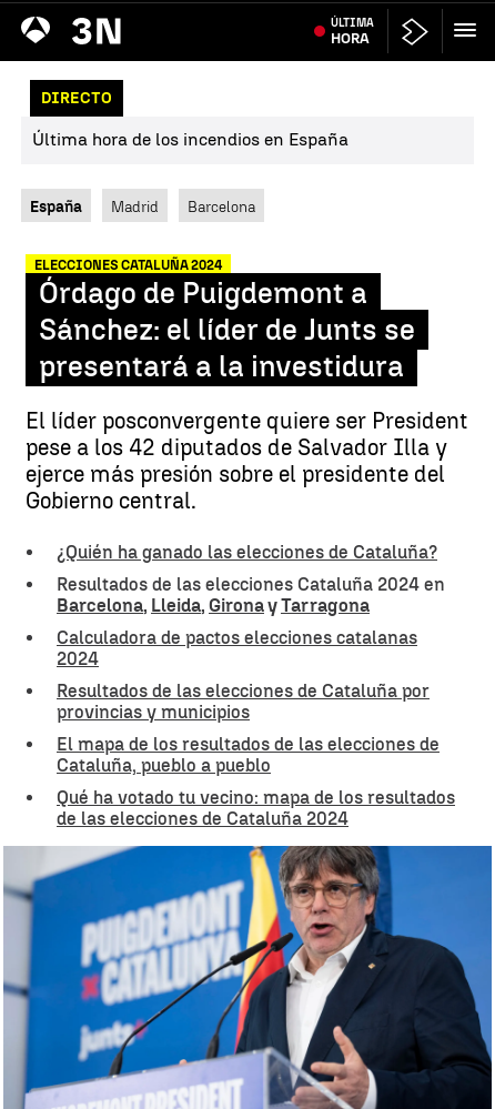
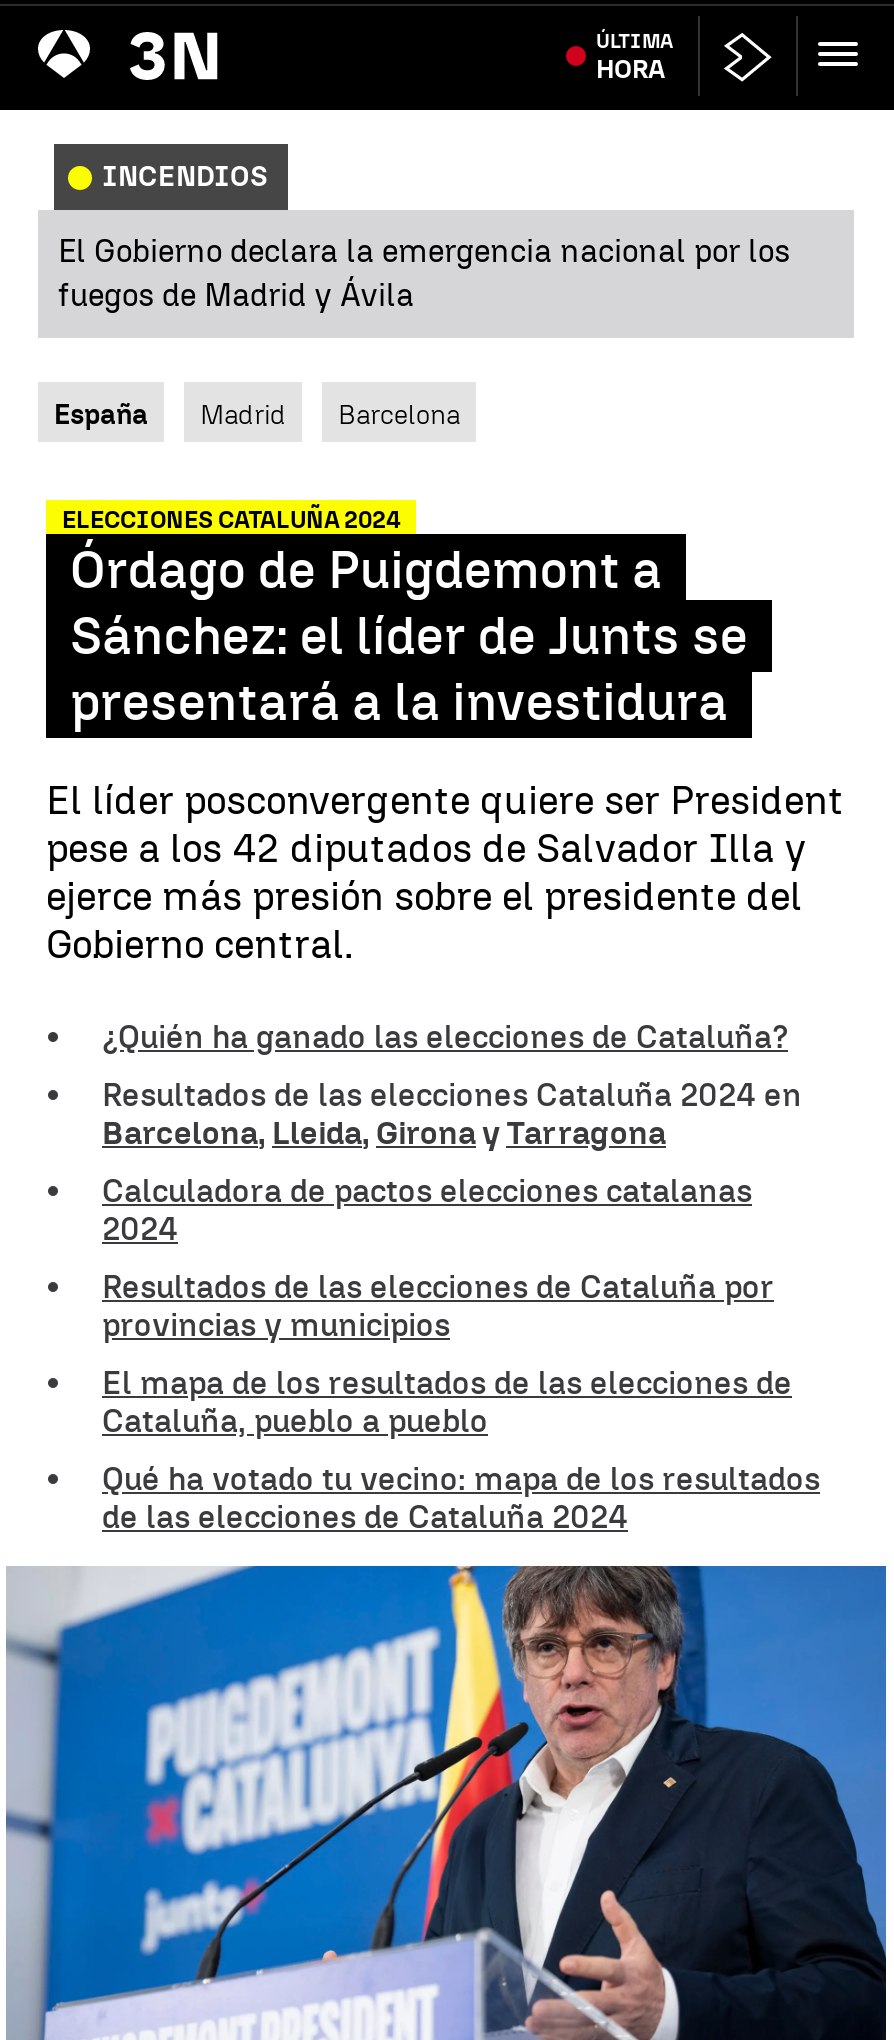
- DIRECTO
+ INCENDIOS

- Última hora de los incendios en España
+ El Gobierno declara la emergencia nacional por los
+ fuegos de Madrid y Ávila
